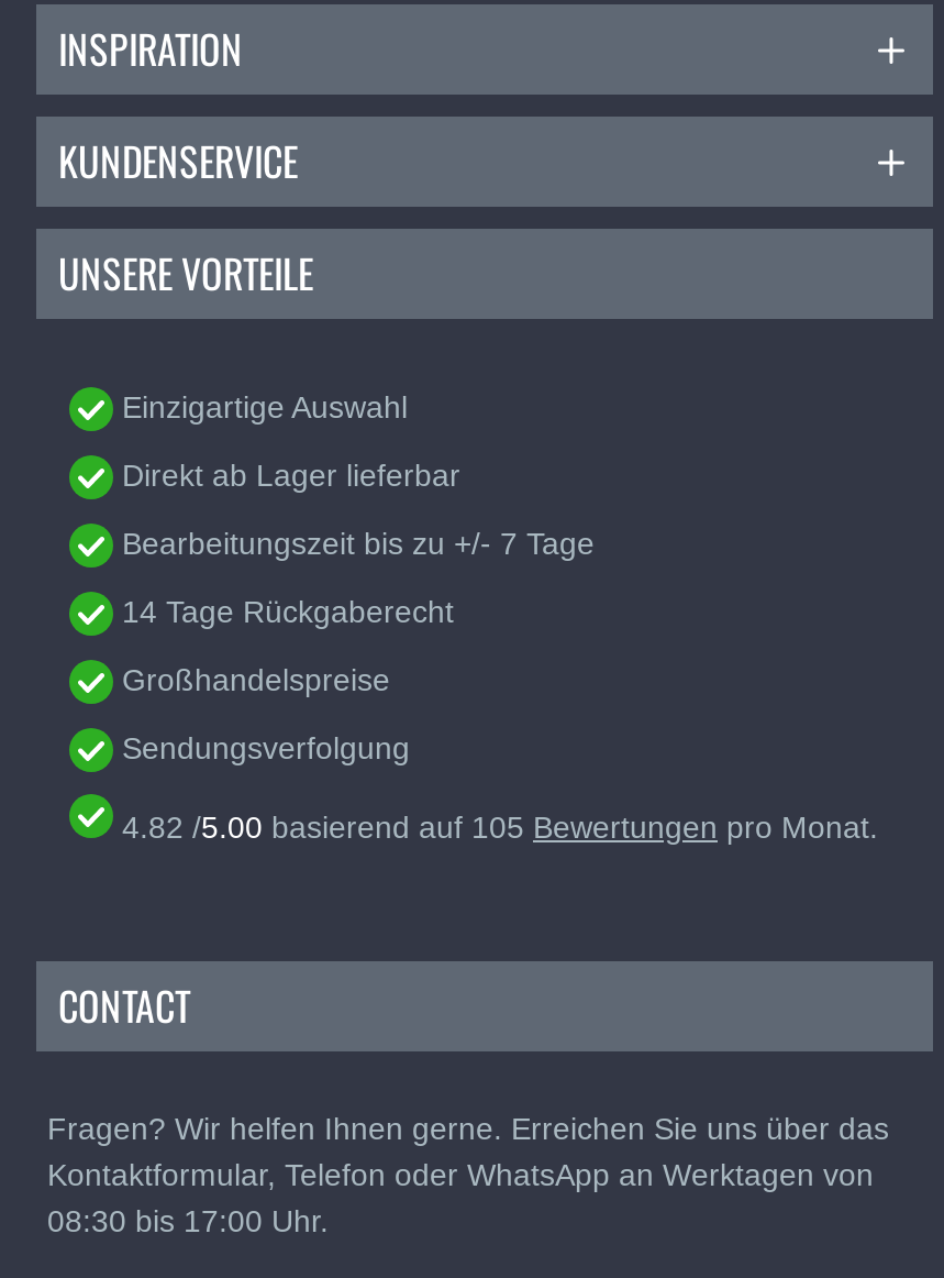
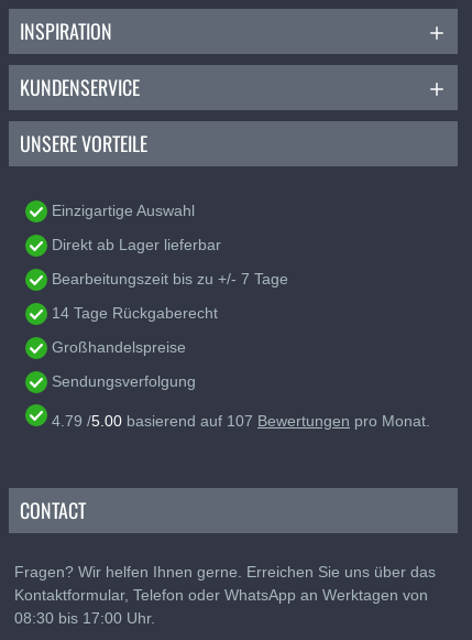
- 4.82 /5.00 basierend auf 105 Bewertungen pro Monat.
+ 4.79 /5.00 basierend auf 107 Bewertungen pro Monat.
